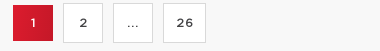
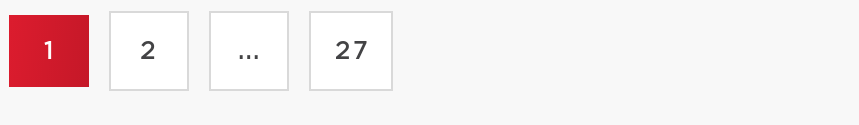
- 26
+ 27
